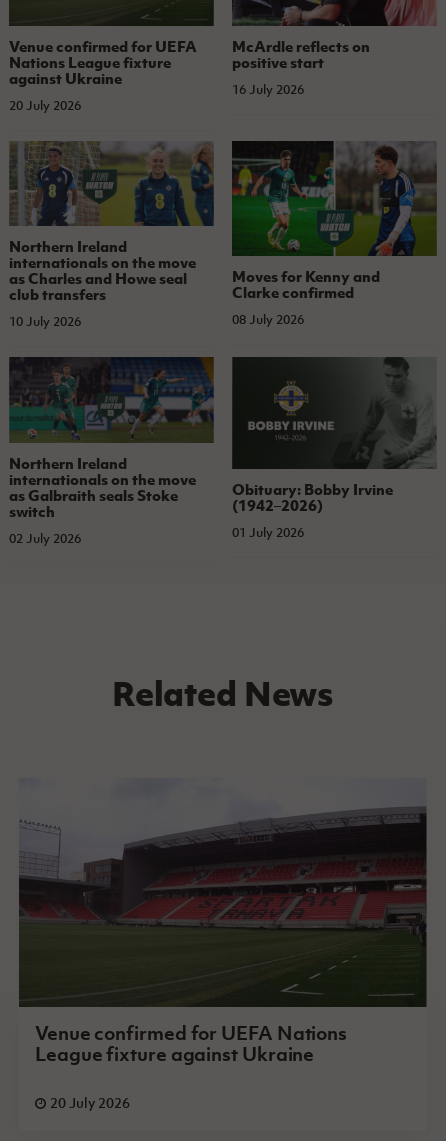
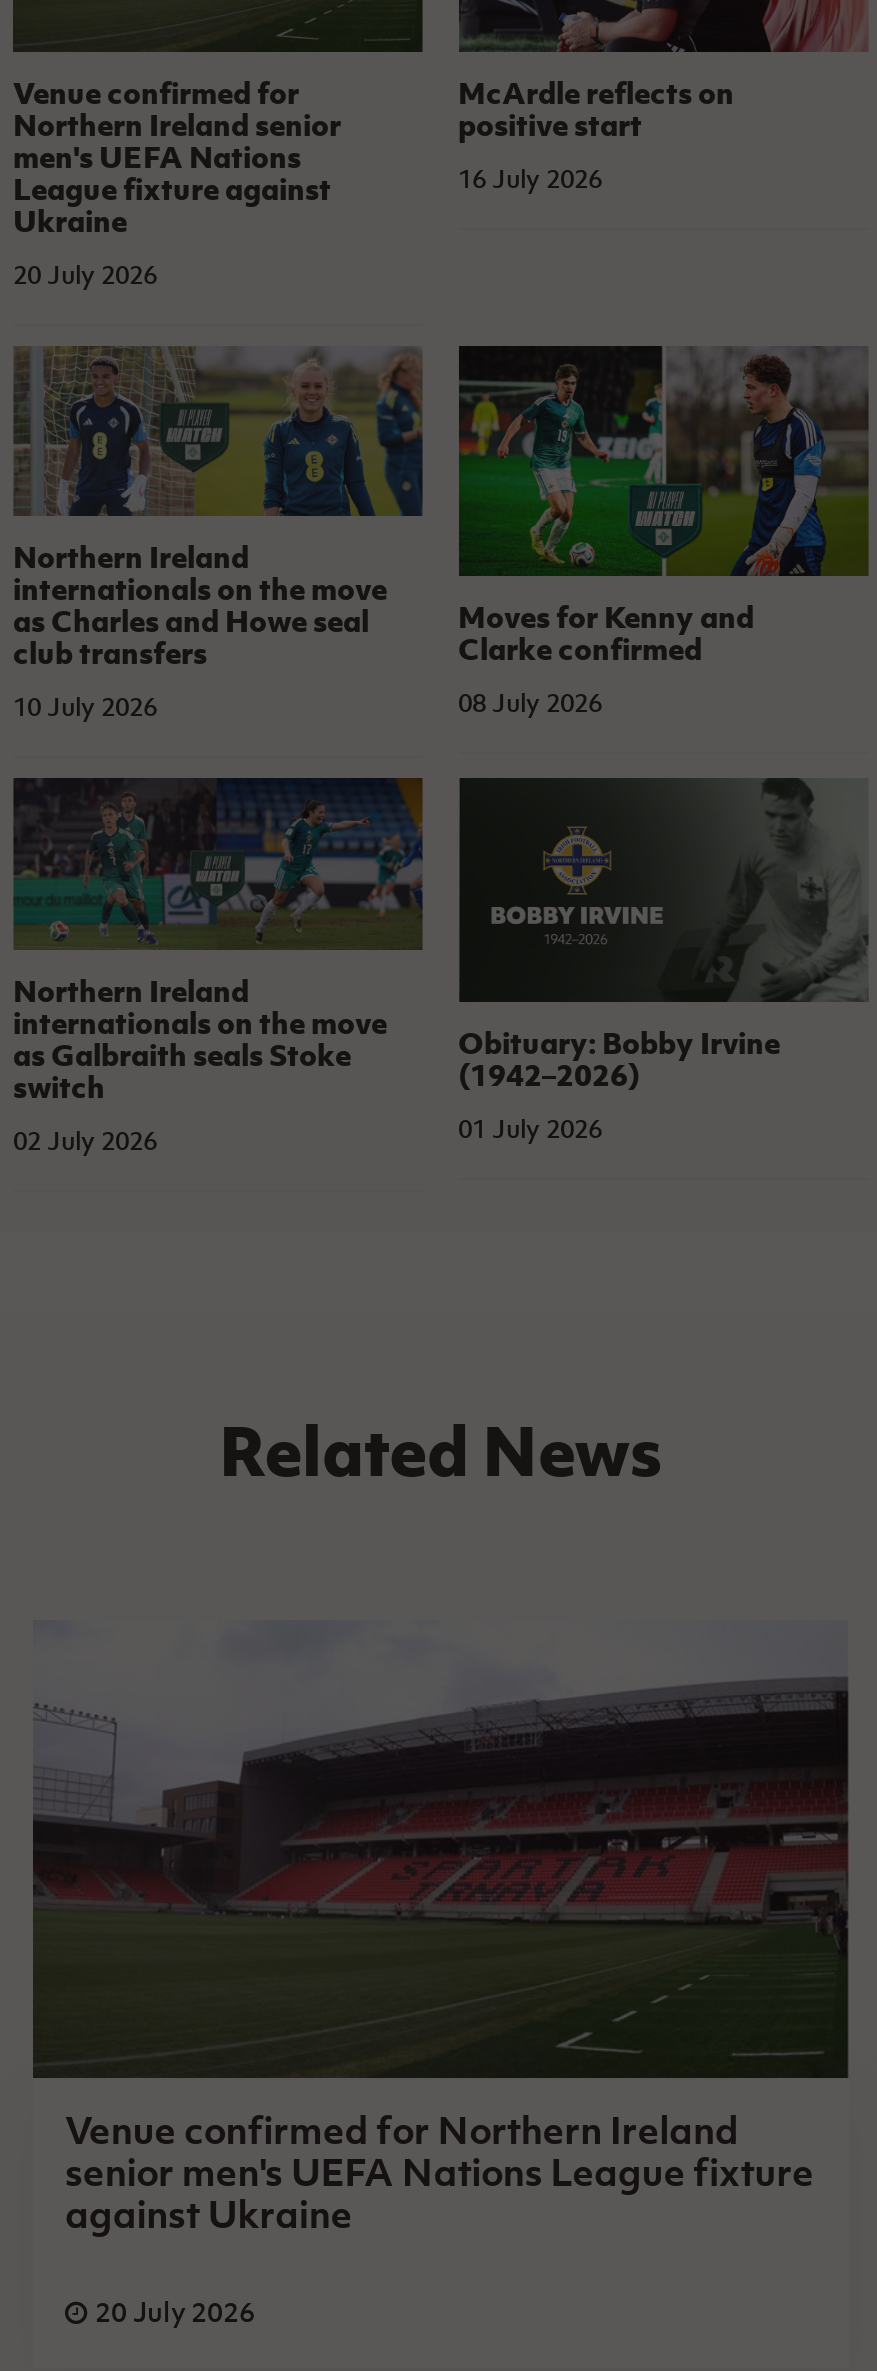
- Venue confirmed for UEFA
- Nations League fixture
+ Venue confirmed for
+ Northern Ireland senior
+ men's UEFA Nations
+ League fixture against
+ Ukraine

moved down: against Ukraine

- Venue confirmed for UEFA Nations
- League fixture against Ukraine
+ Venue confirmed for Northern Ireland
+ senior men's UEFA Nations League fixture
